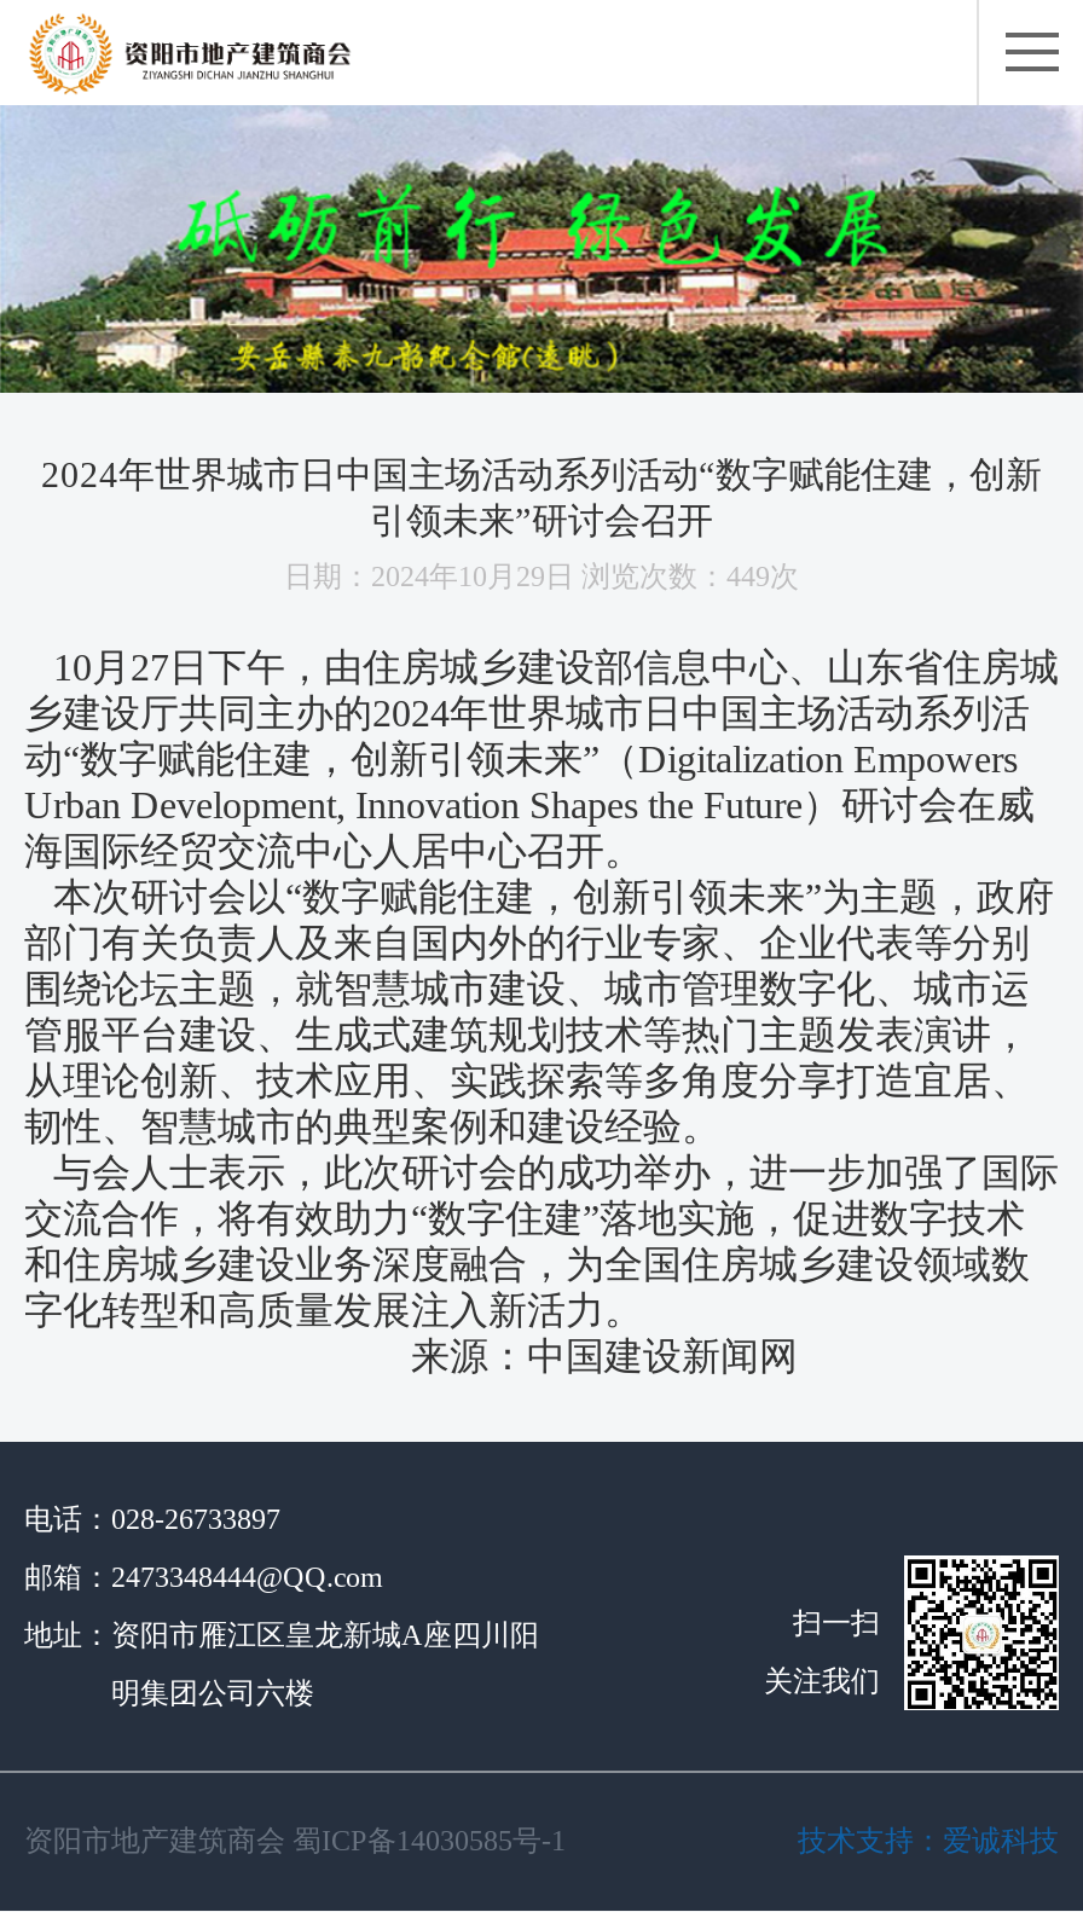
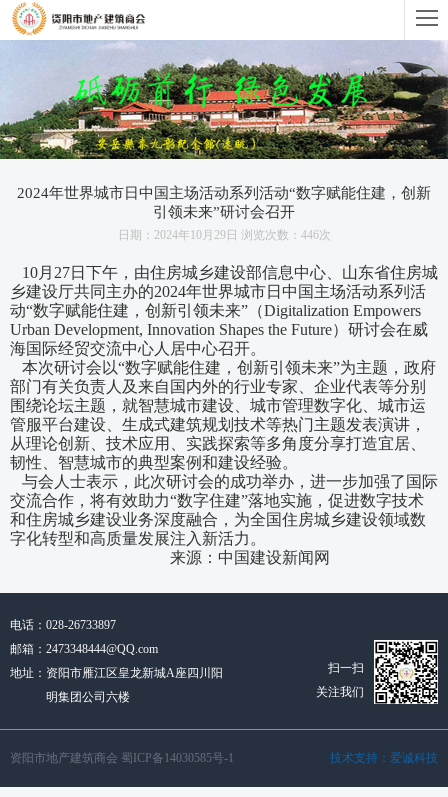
- 日期：2024年10月29日 浏览次数：449次
+ 日期：2024年10月29日 浏览次数：446次
